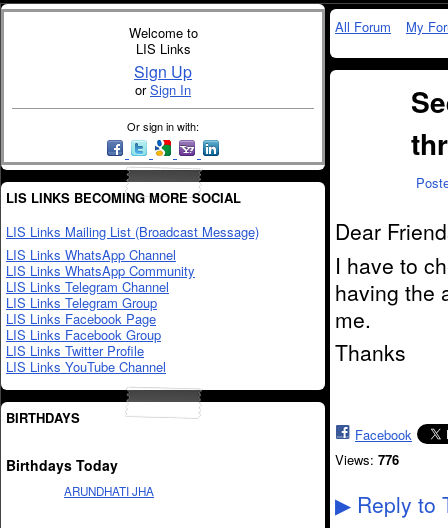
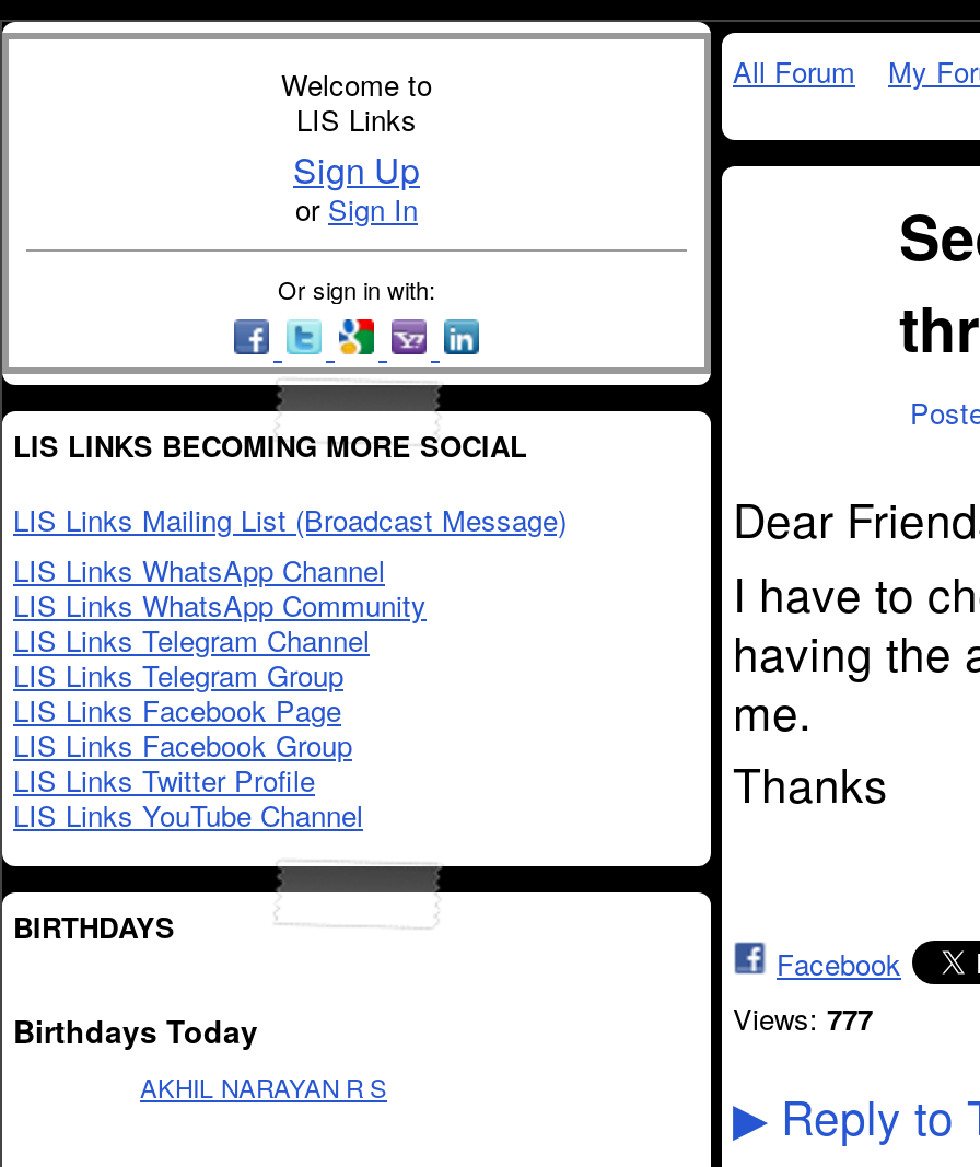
- Views: 776
+ Views: 777

- ARUNDHATI JHA
+ AKHIL NARAYAN R S
